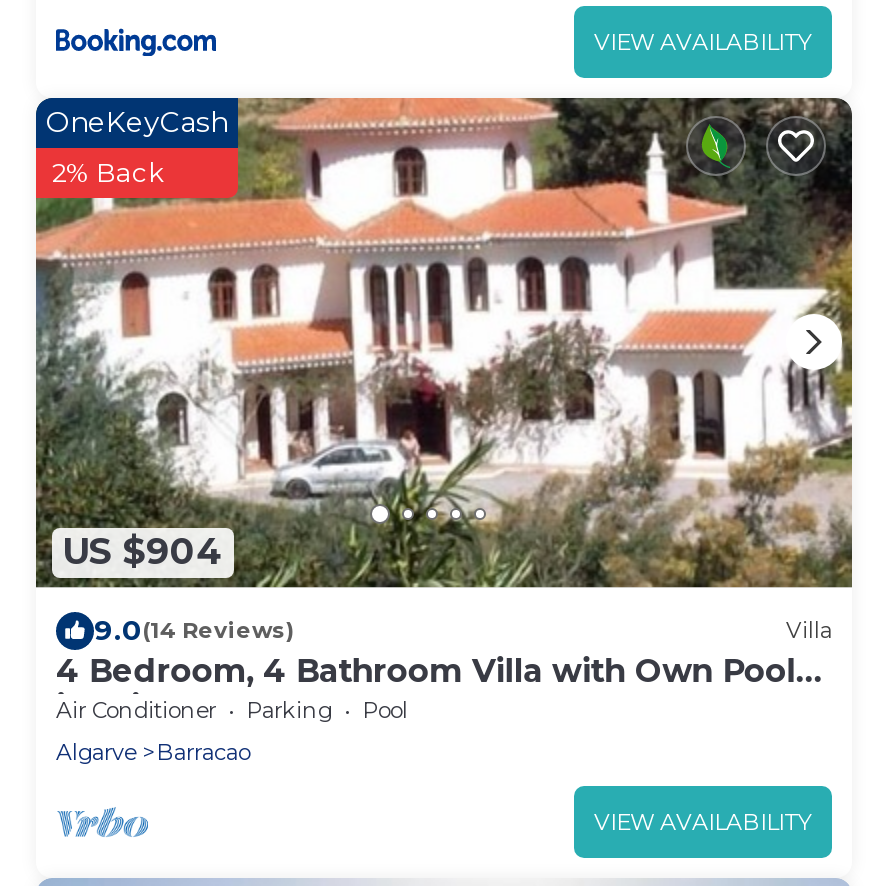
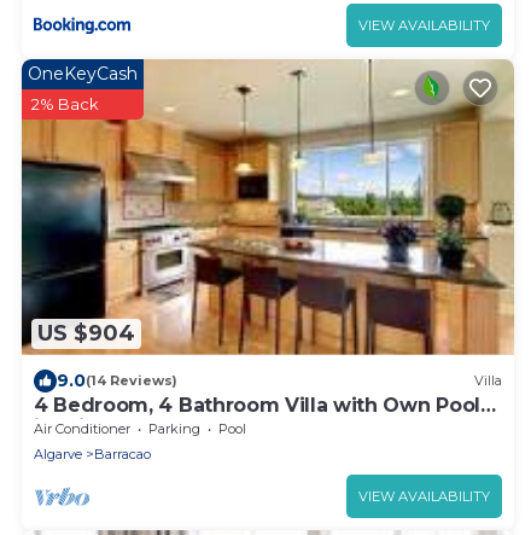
- [image]
+ [image]
